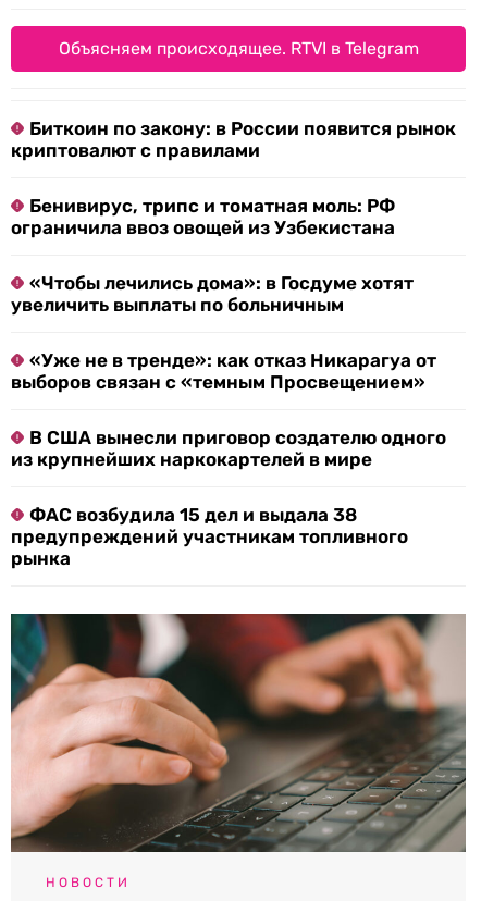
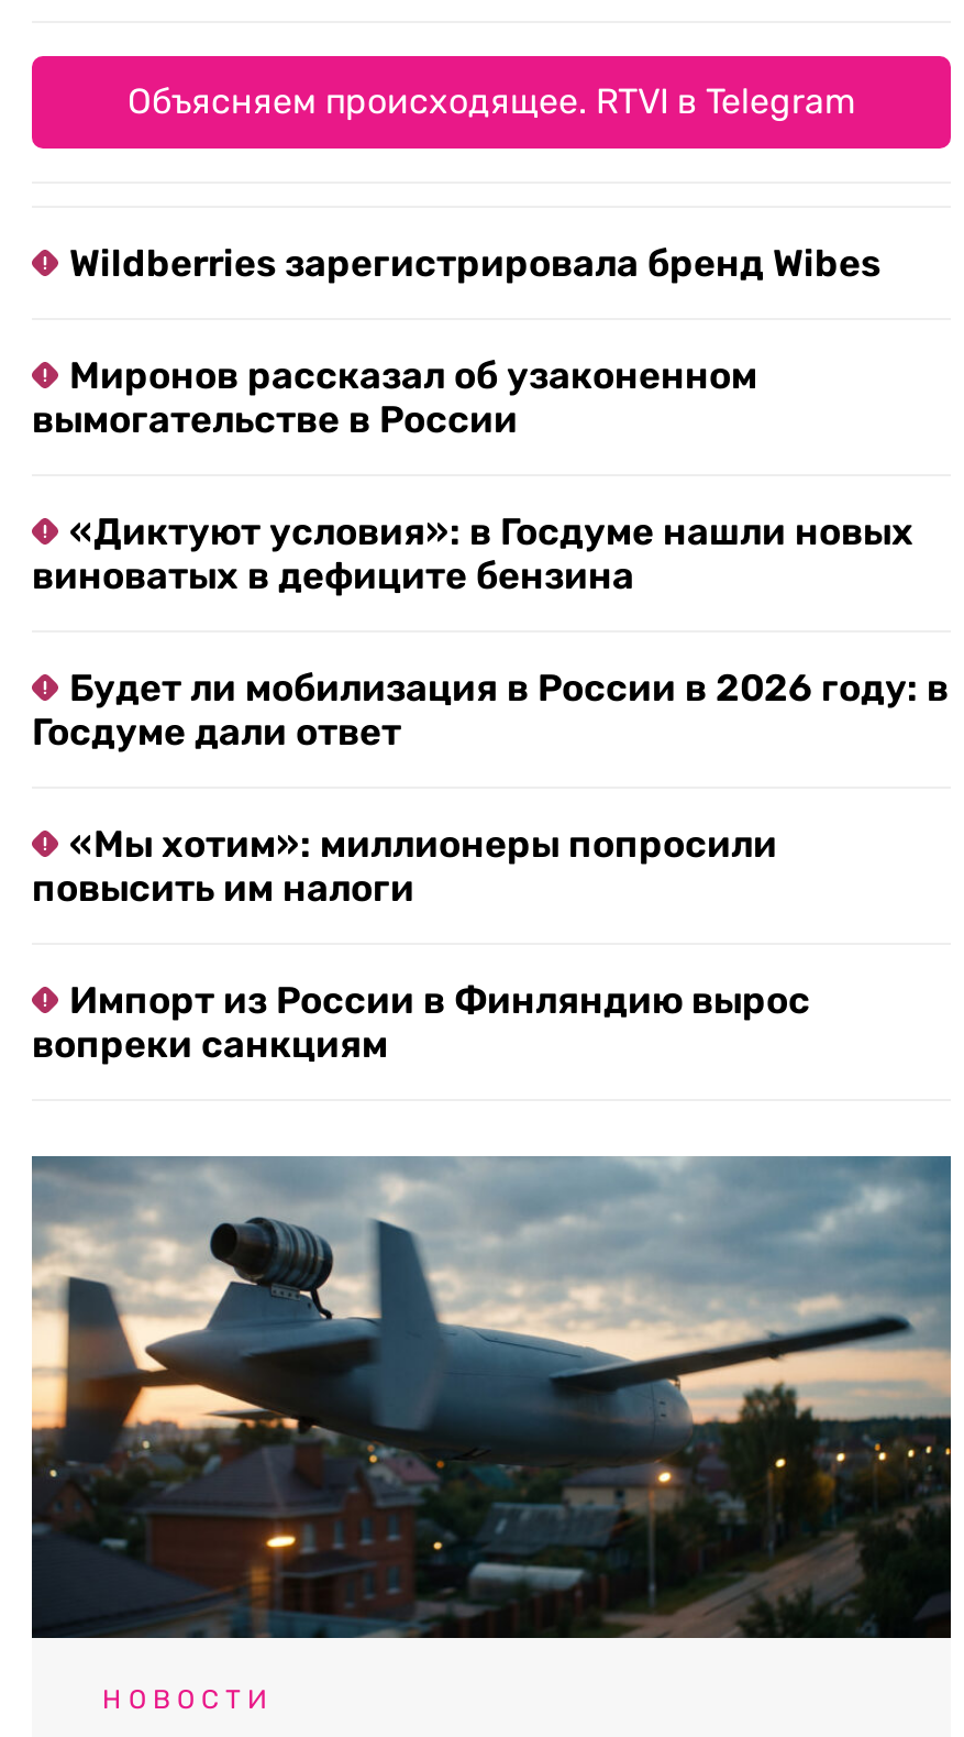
- Биткоин по закону: в России появится рынок
- криптовалют с правилами
+ Wildberries зарегистрировала бренд Wibes

- Бенивирус, трипс и томатная моль: РФ
- ограничила ввоз овощей из Узбекистана
+ Миронов рассказал об узаконенном
+ вымогательстве в России

- «Чтобы лечились дома»: в Госдуме хотят
- увеличить выплаты по больничным
+ «Диктуют условия»: в Госдуме нашли новых
+ виноватых в дефиците бензина

- «Уже не в тренде»: как отказ Никарагуа от
- выборов связан с «темным Просвещением»
+ Будет ли мобилизация в России в 2026 году: в
+ Госдуме дали ответ

- В США вынесли приговор создателю одного
- из крупнейших наркокартелей в мире
+ «Мы хотим»: миллионеры попросили
+ повысить им налоги

- ФАС возбудила 15 дел и выдала 38
- предупреждений участникам топливного
- рынка
+ Импорт из России в Финляндию вырос
+ вопреки санкциям

- [image]
+ [image]
